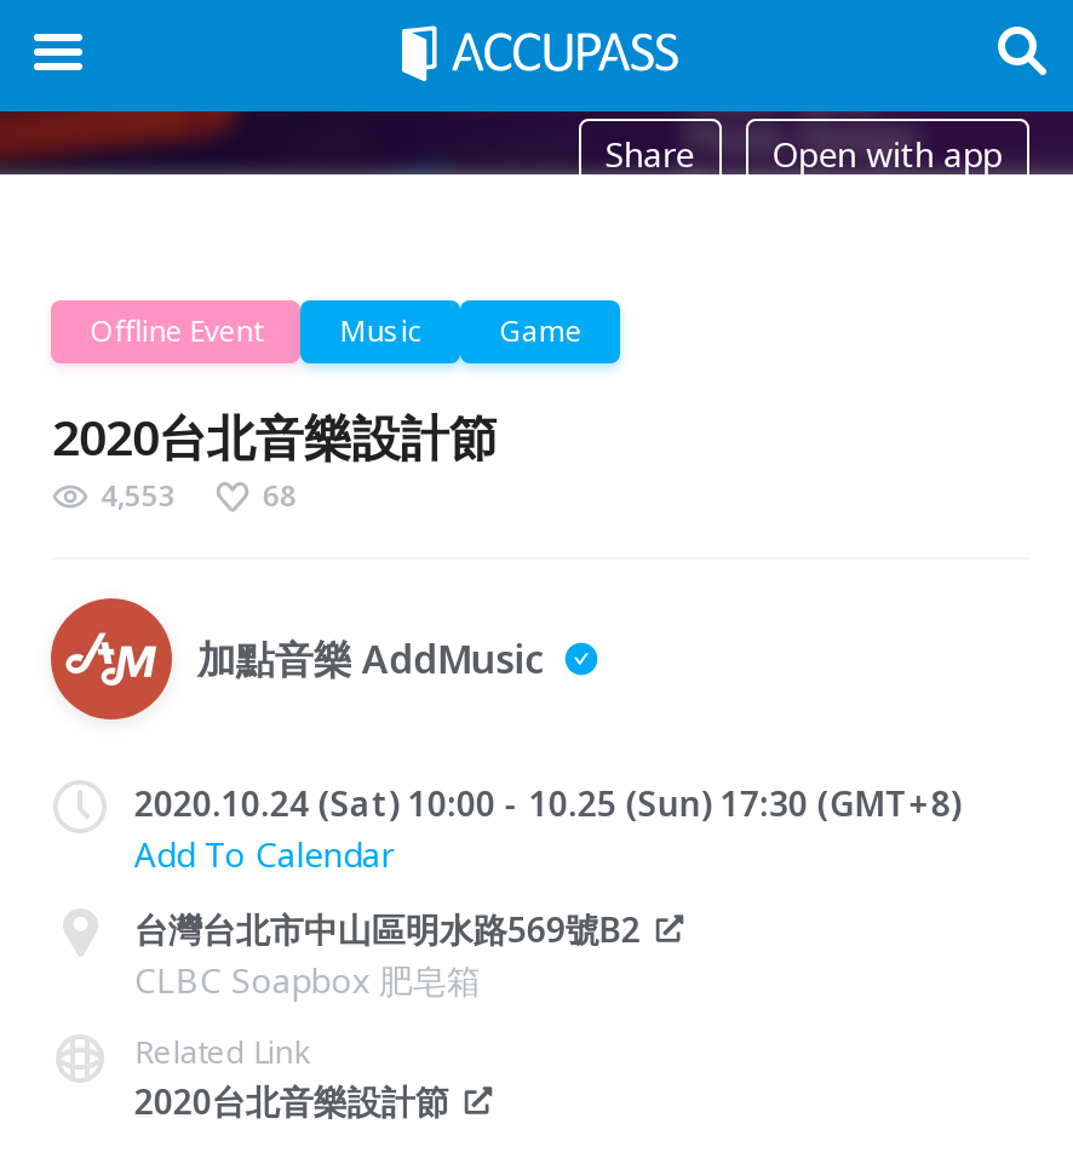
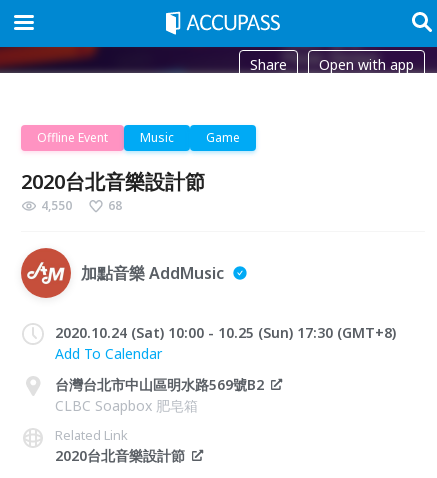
- 4,553
+ 4,550
